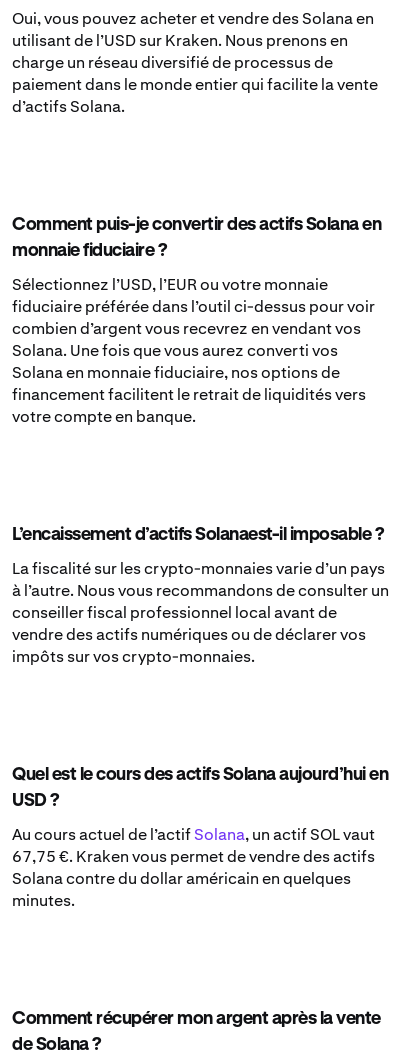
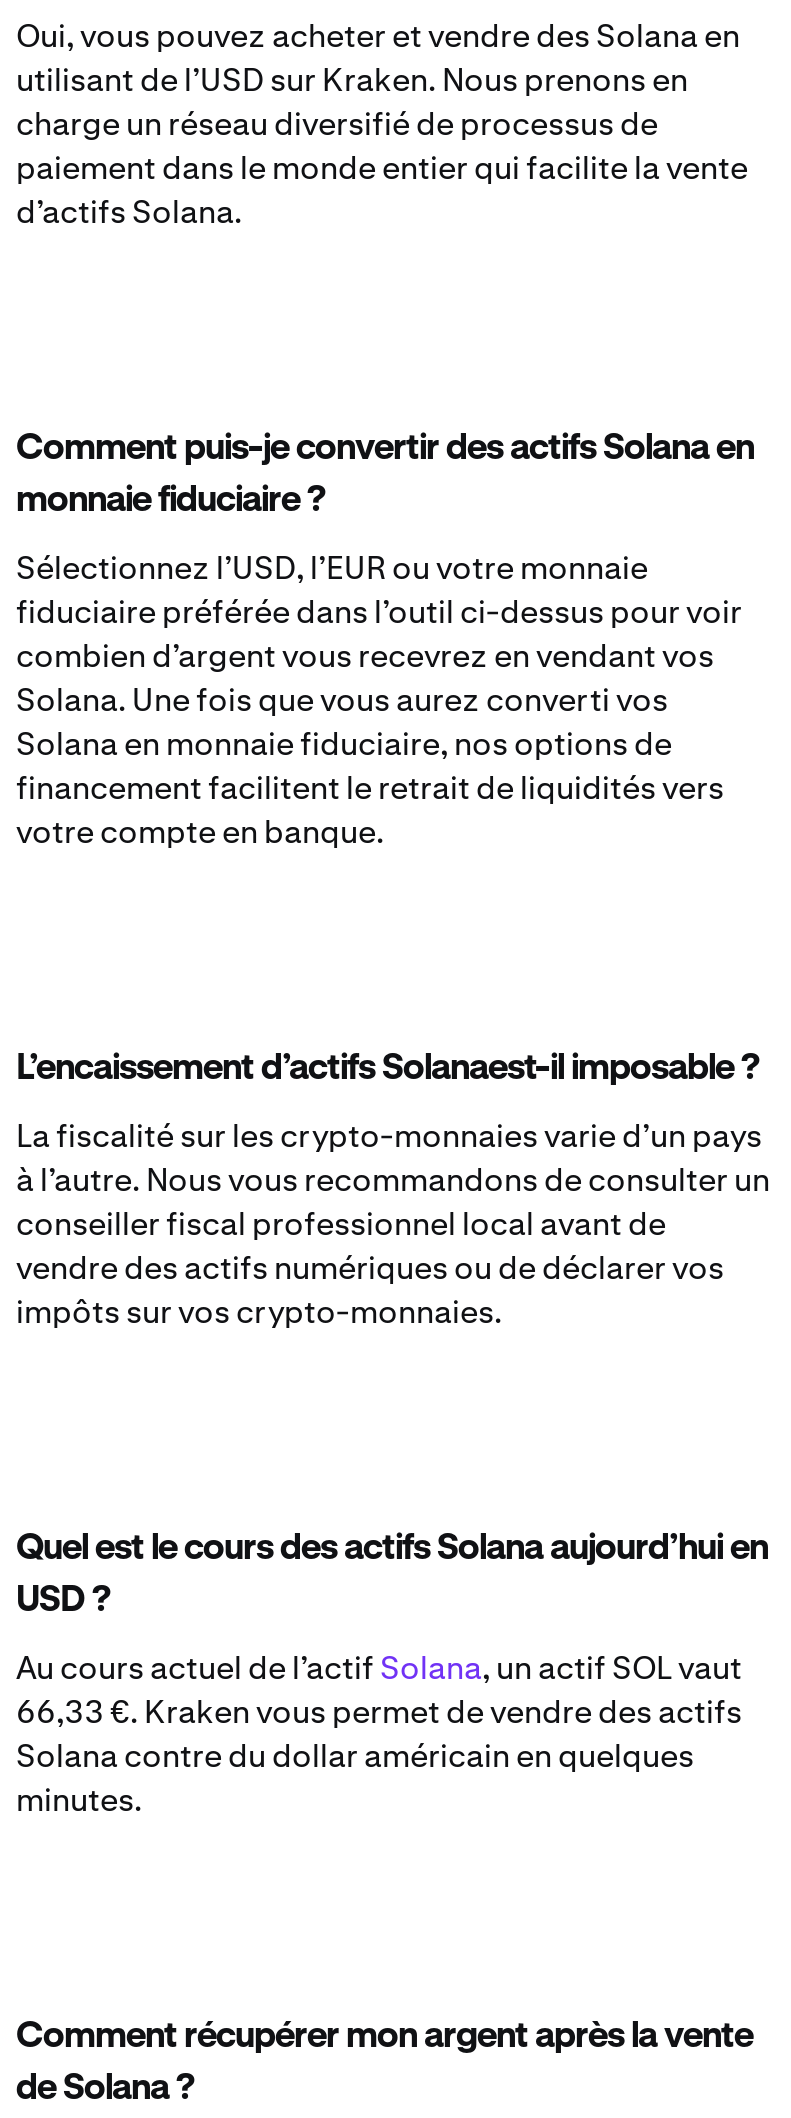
- 67,75 €. Kraken vous permet de vendre des actifs
+ 66,33 €. Kraken vous permet de vendre des actifs
